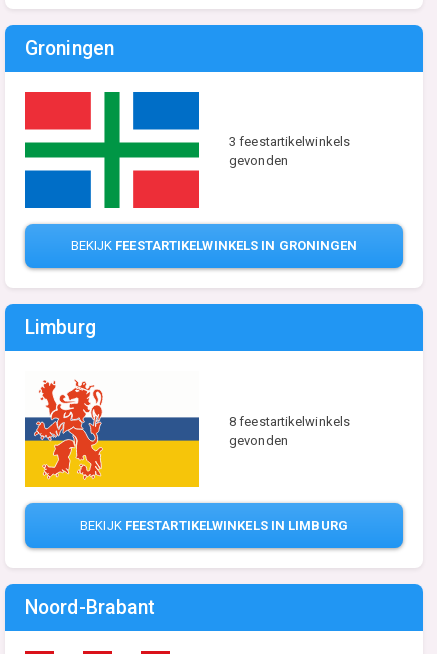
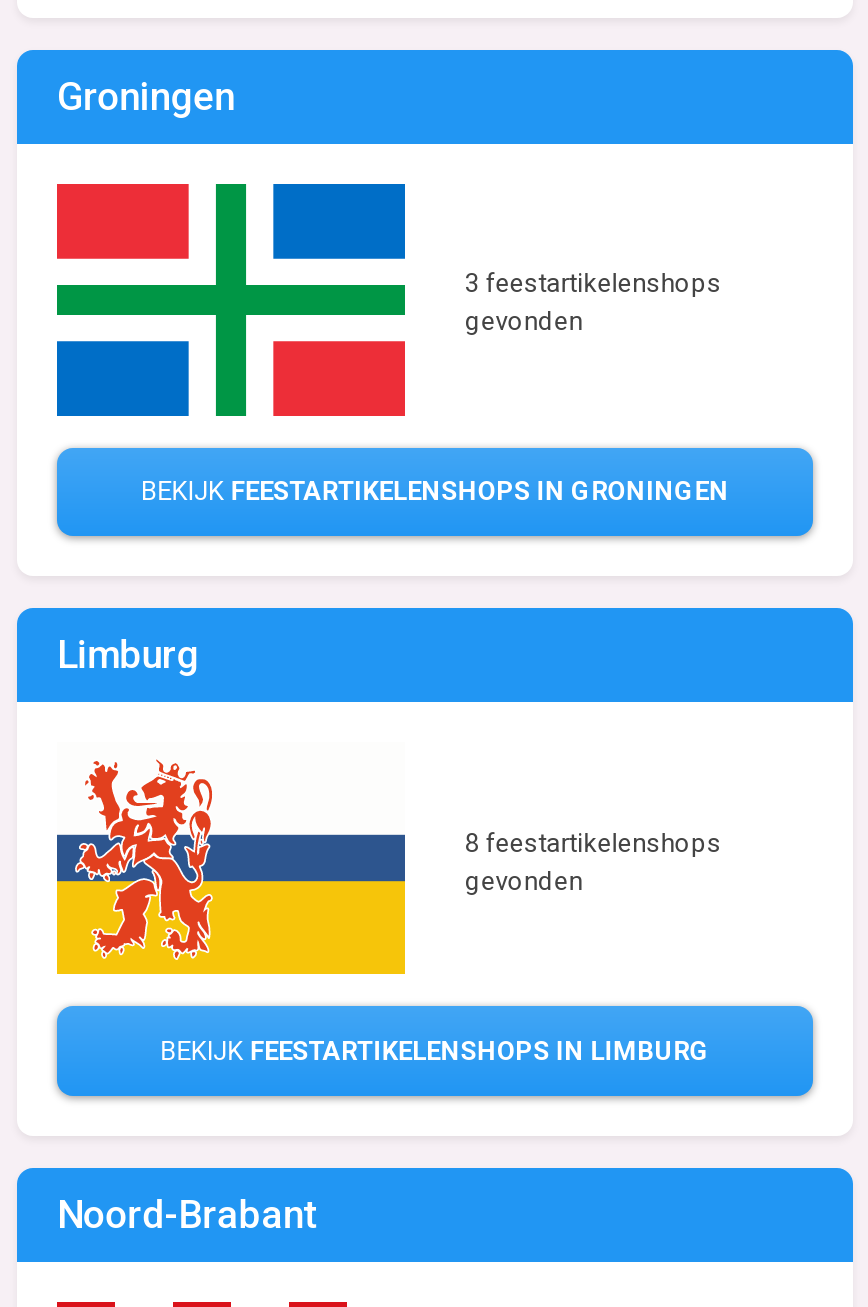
- 3 feestartikelwinkels
+ 3 feestartikelenshops

- BEKIJK FEESTARTIKELWINKELS IN GRONINGEN
+ BEKIJK FEESTARTIKELENSHOPS IN GRONINGEN

- 8 feestartikelwinkels
+ 8 feestartikelenshops

- BEKIJK FEESTARTIKELWINKELS IN LIMBURG
+ BEKIJK FEESTARTIKELENSHOPS IN LIMBURG
